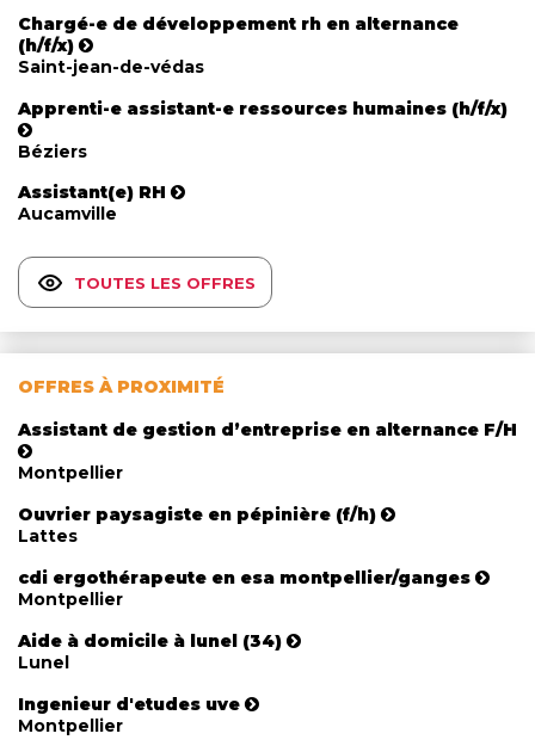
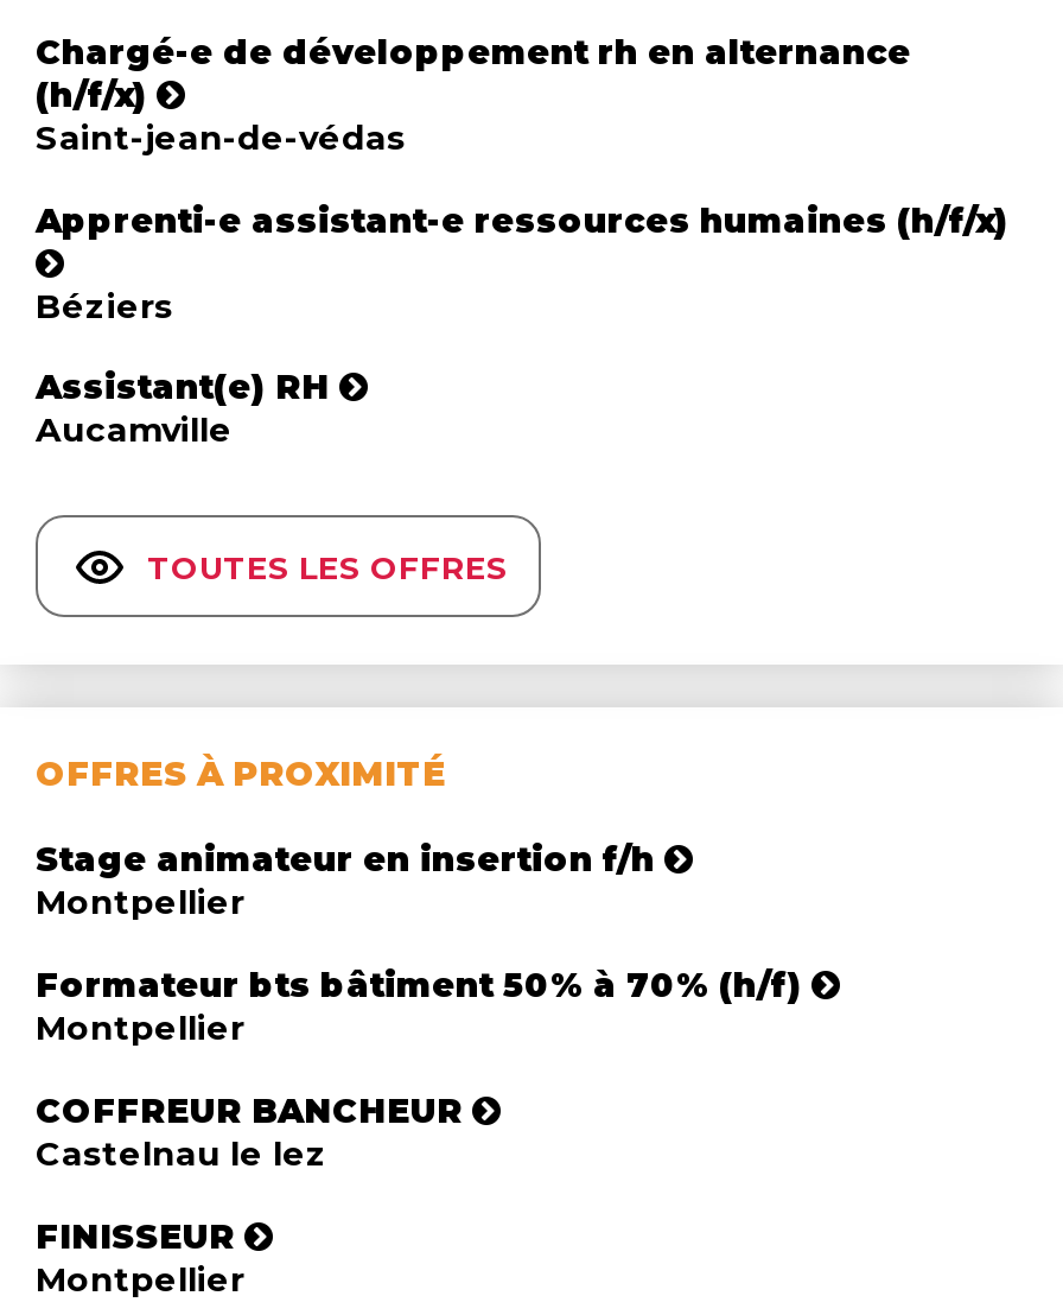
- Assistant de gestion d’entreprise en alternance F/H
+ Stage animateur en insertion f/h

- Ouvrier paysagiste en pépinière (f/h)
- Lattes
- cdi ergothérapeute en esa montpellier/ganges
+ Formateur bts bâtiment 50% à 70% (h/f)

- Aide à domicile à lunel (34)
- Lunel
+ COFFREUR BANCHEUR
+ Castelnau le lez

- Ingenieur d'etudes uve
+ FINISSEUR
